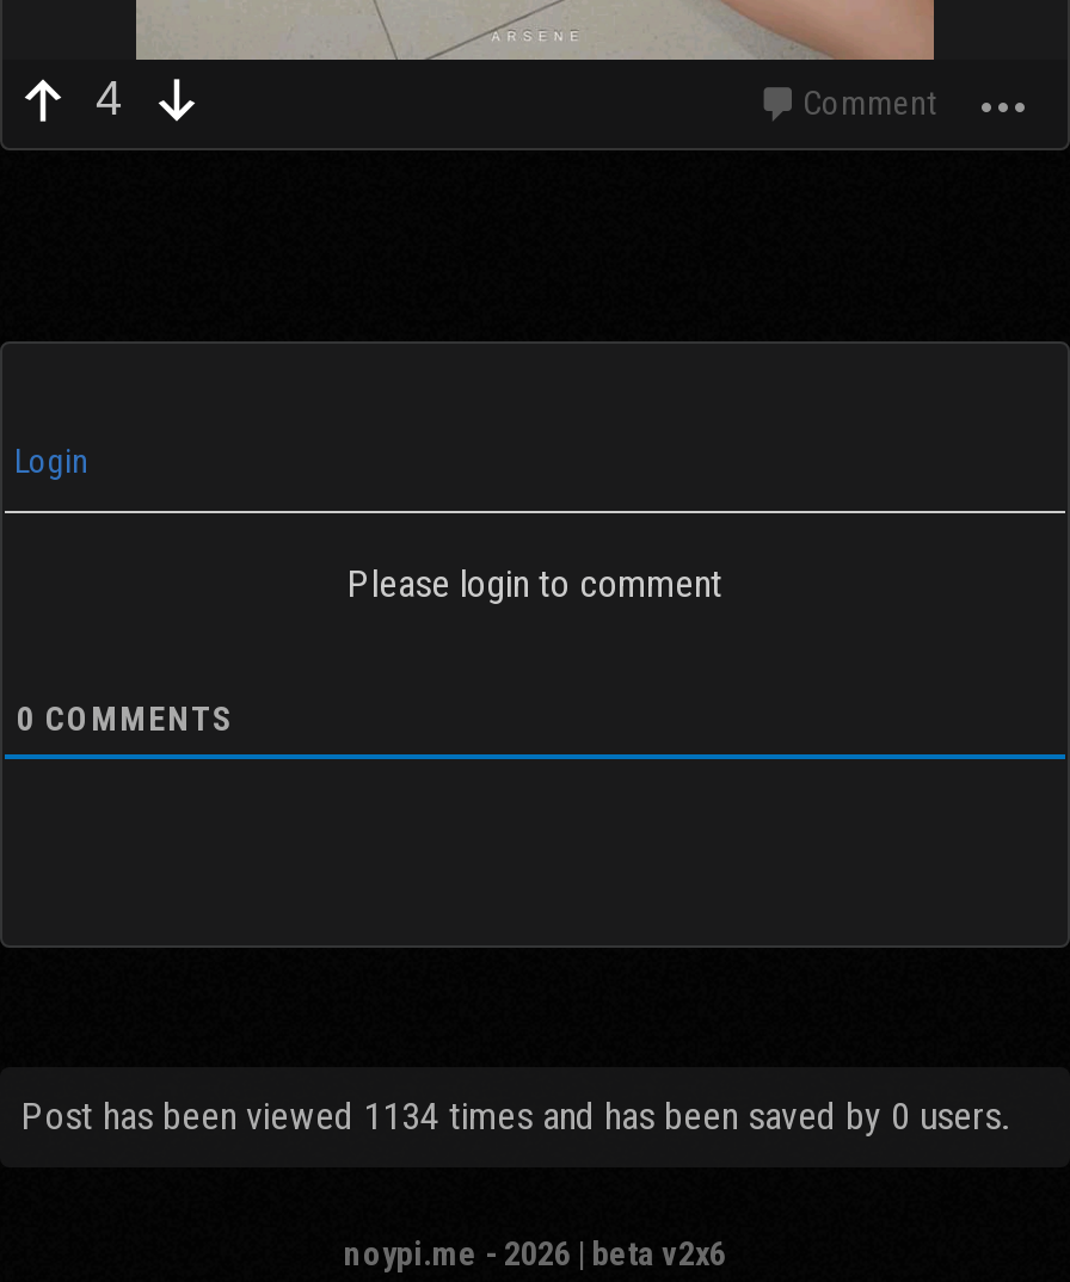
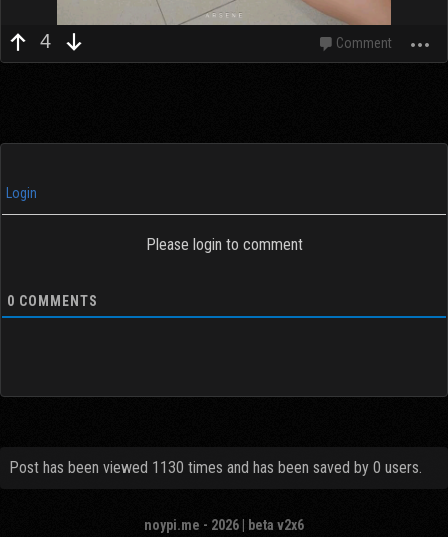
- Post has been viewed 1134 times and has been saved by 0 users.
+ Post has been viewed 1130 times and has been saved by 0 users.
